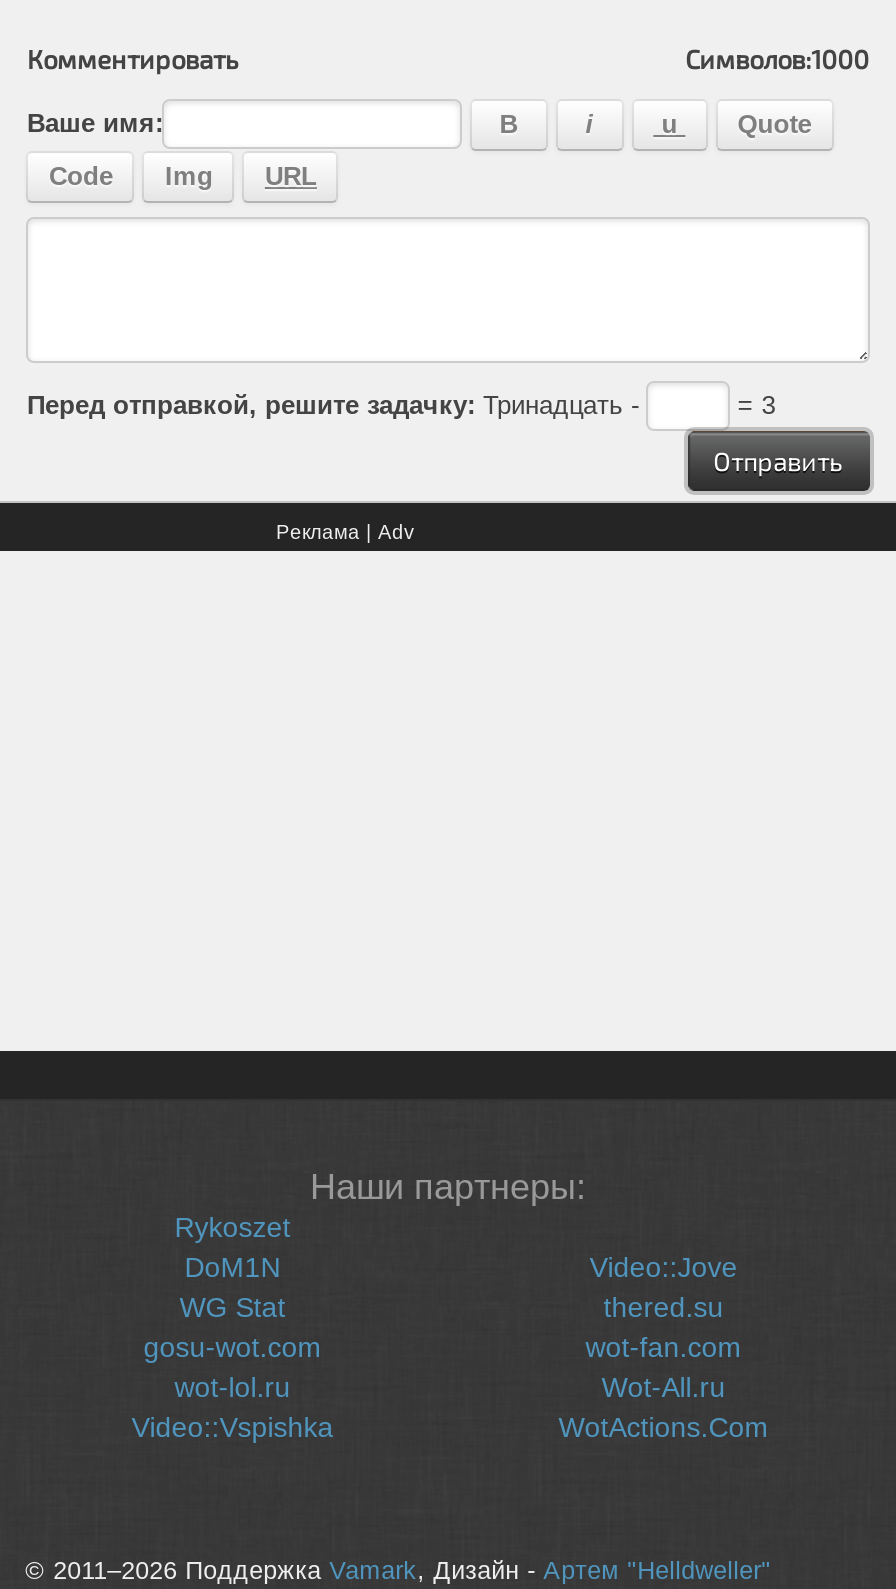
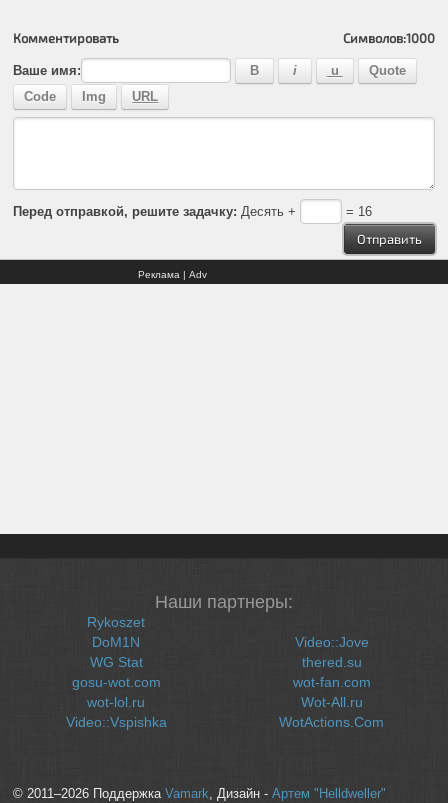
- Перед отправкой, решите задачку: Тринадцать -
+ Перед отправкой, решите задачку: Десять +

- = 3
+ = 16
